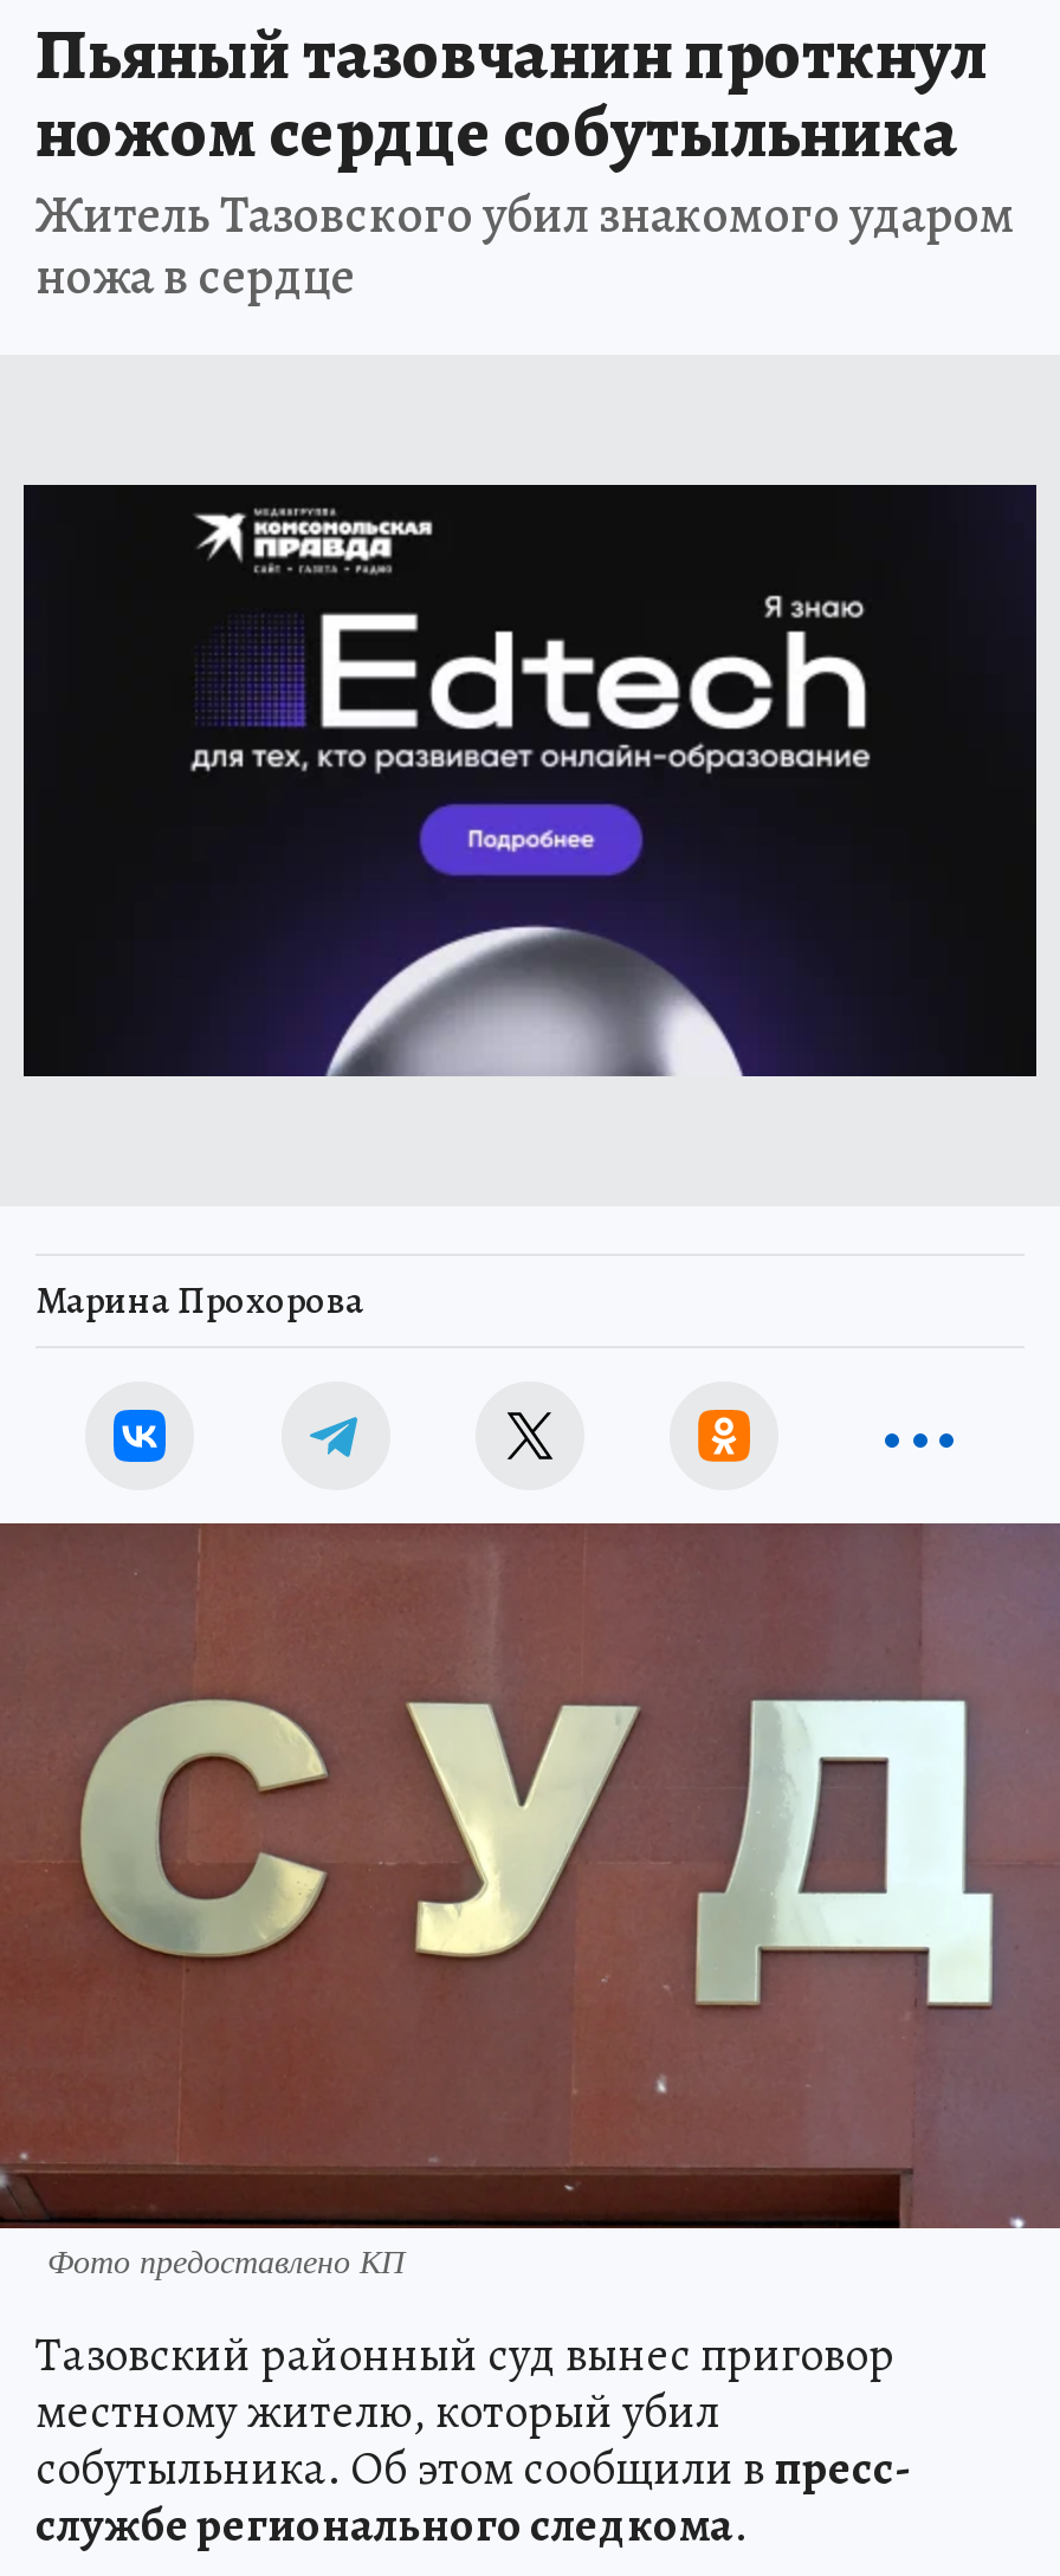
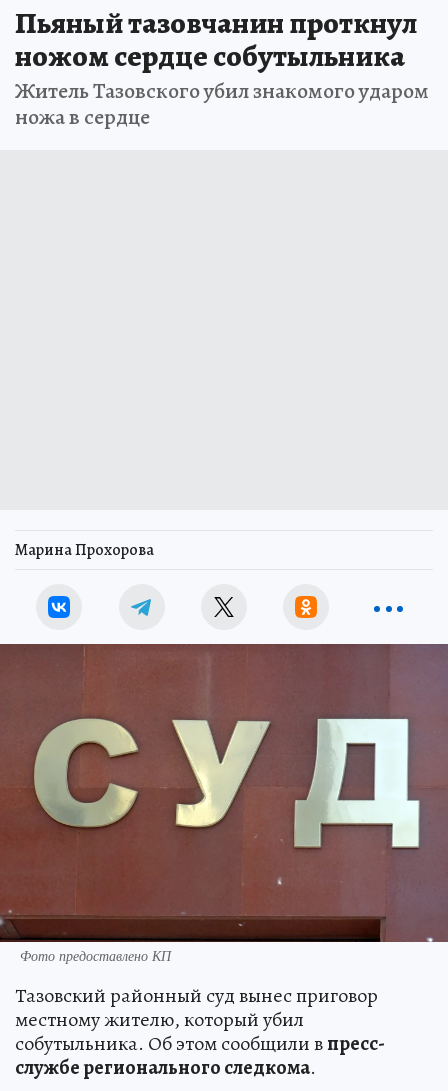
- [image]
